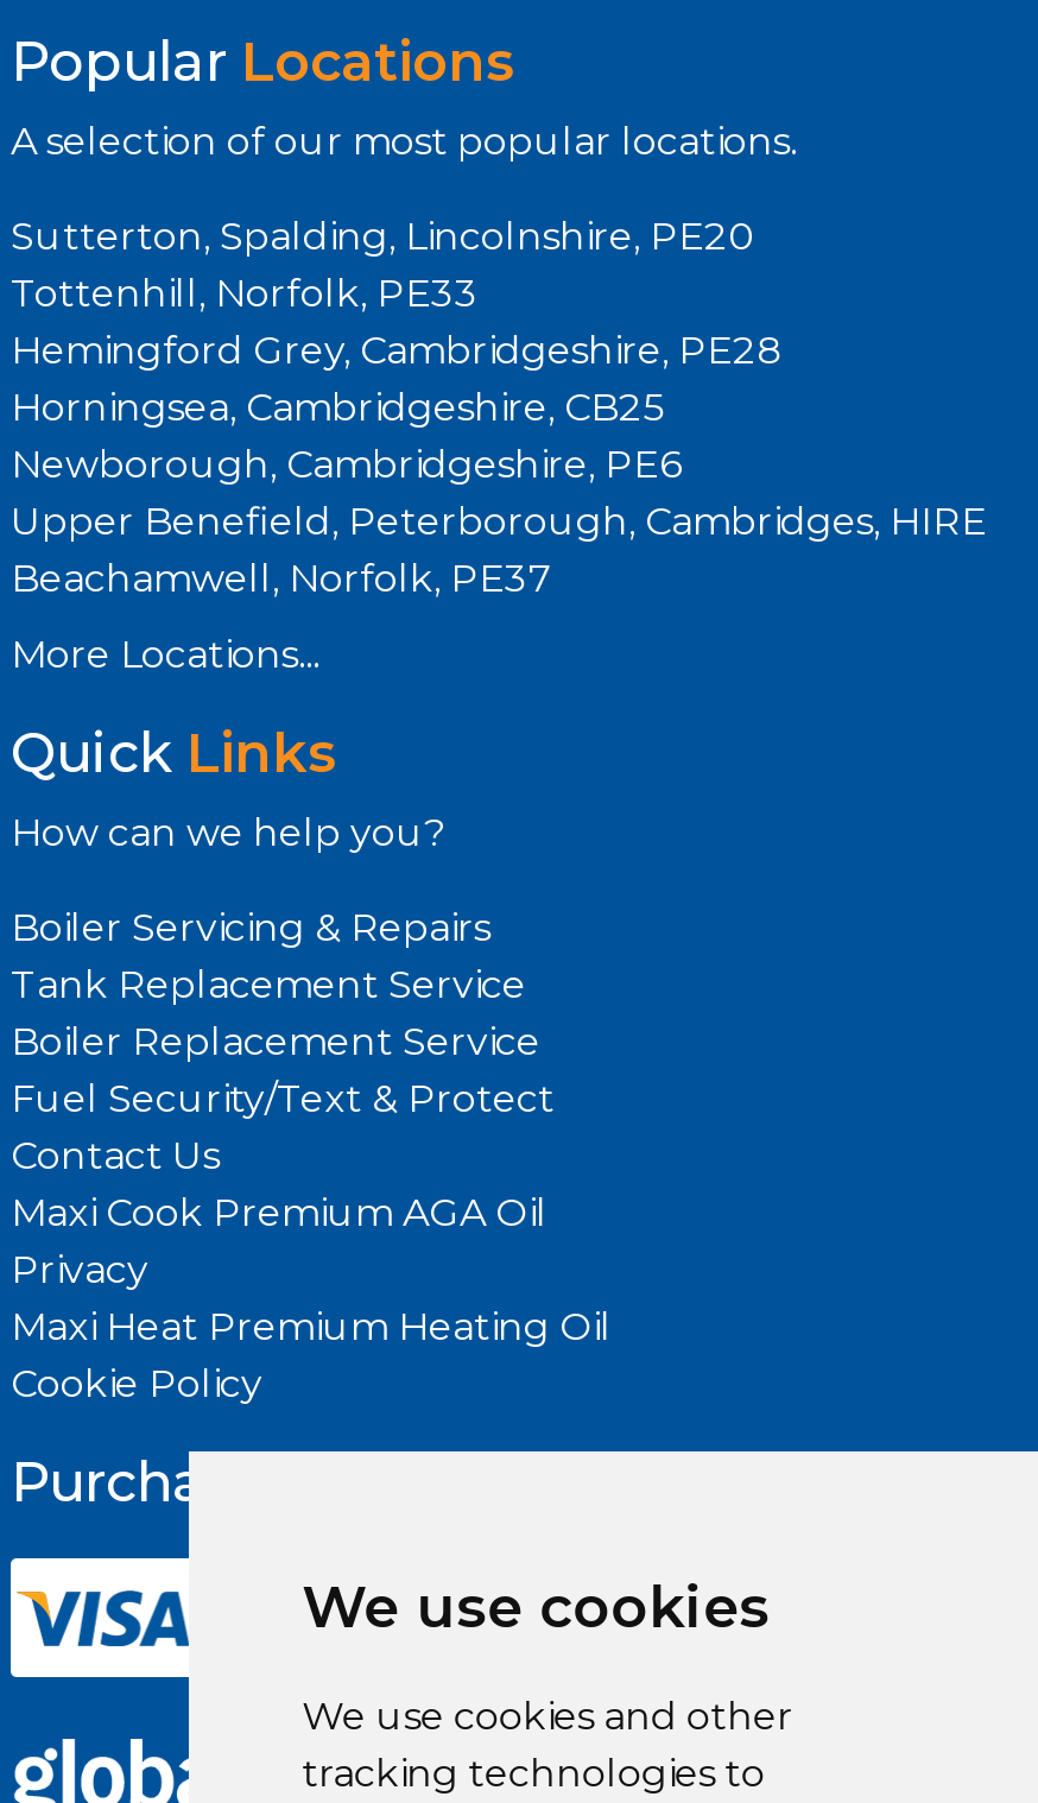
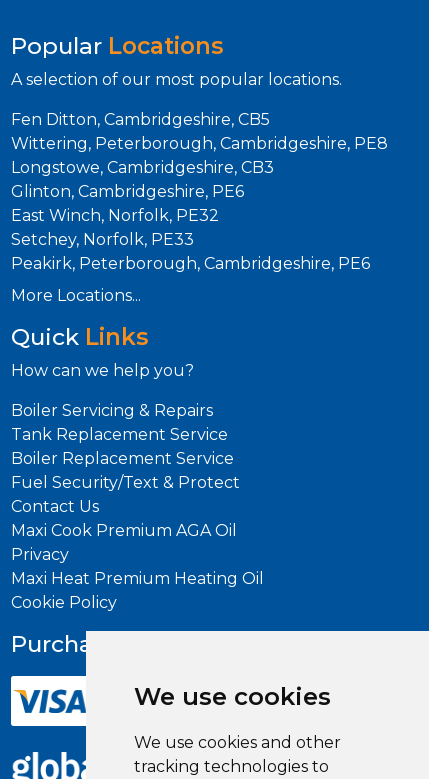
- Sutterton, Spalding, Lincolnshire, PE20
- Tottenhill, Norfolk, PE33
- Hemingford Grey, Cambridgeshire, PE28
- Horningsea, Cambridgeshire, CB25
- Newborough, Cambridgeshire, PE6
- Upper Benefield, Peterborough, Cambridges, HIRE
- Beachamwell, Norfolk, PE37
+ Fen Ditton, Cambridgeshire, CB5
+ Wittering, Peterborough, Cambridgeshire, PE8
+ Longstowe, Cambridgeshire, CB3
+ Glinton, Cambridgeshire, PE6
+ East Winch, Norfolk, PE32
+ Setchey, Norfolk, PE33
+ Peakirk, Peterborough, Cambridgeshire, PE6
